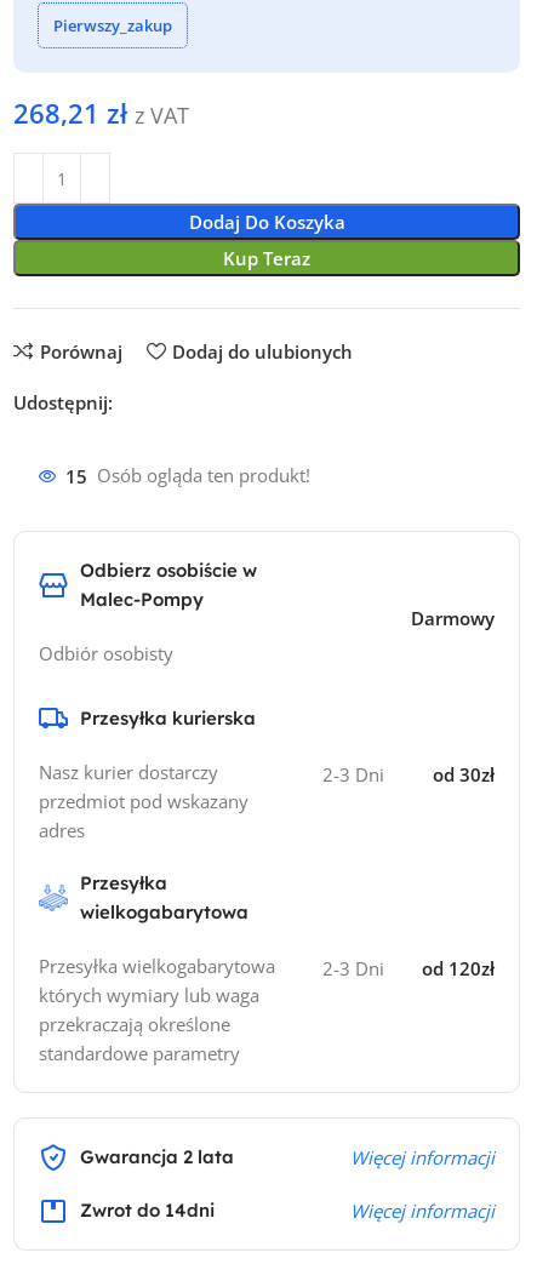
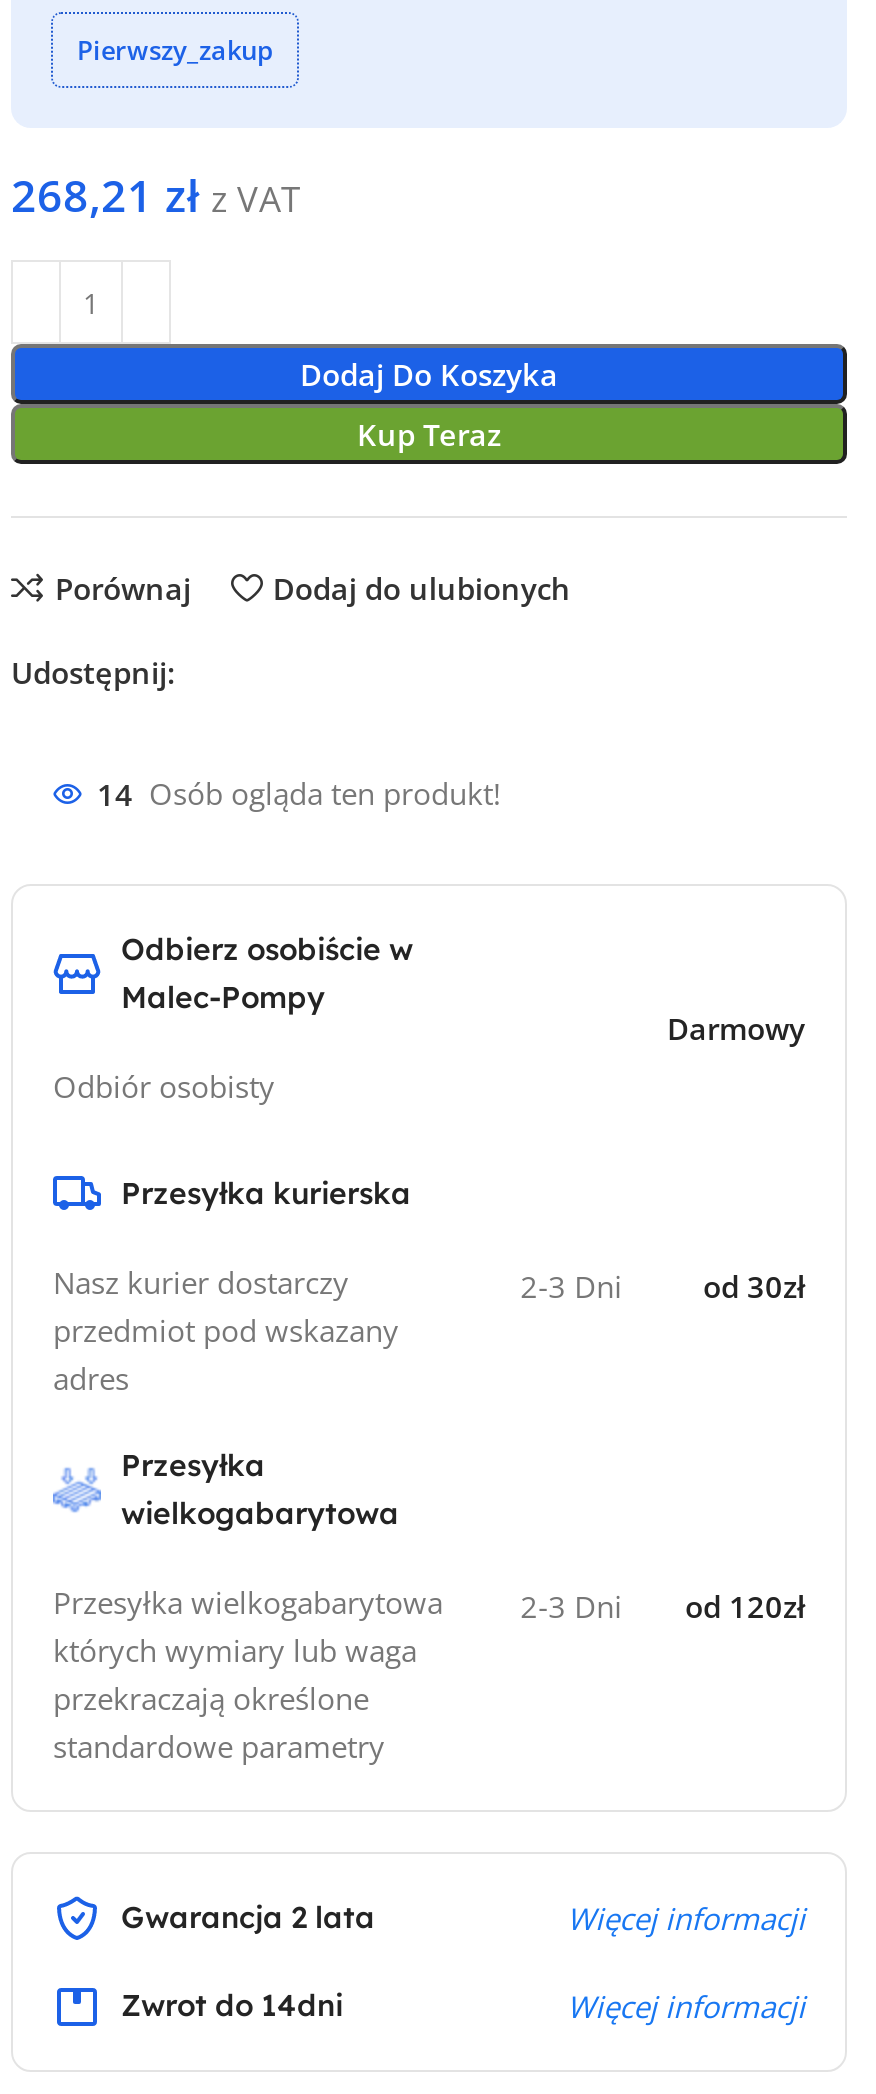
- 15 Osób ogląda ten produkt!
+ 14 Osób ogląda ten produkt!
